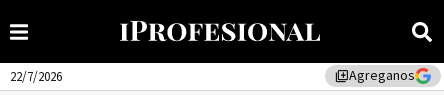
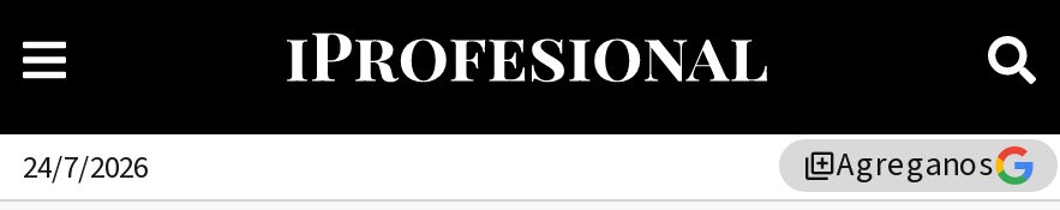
- 22/7/2026
+ 24/7/2026
